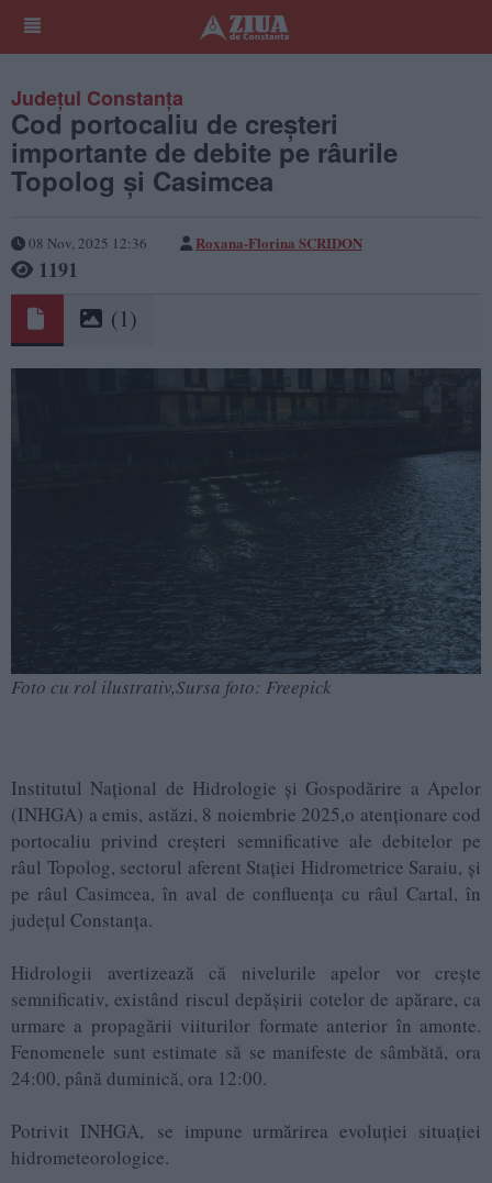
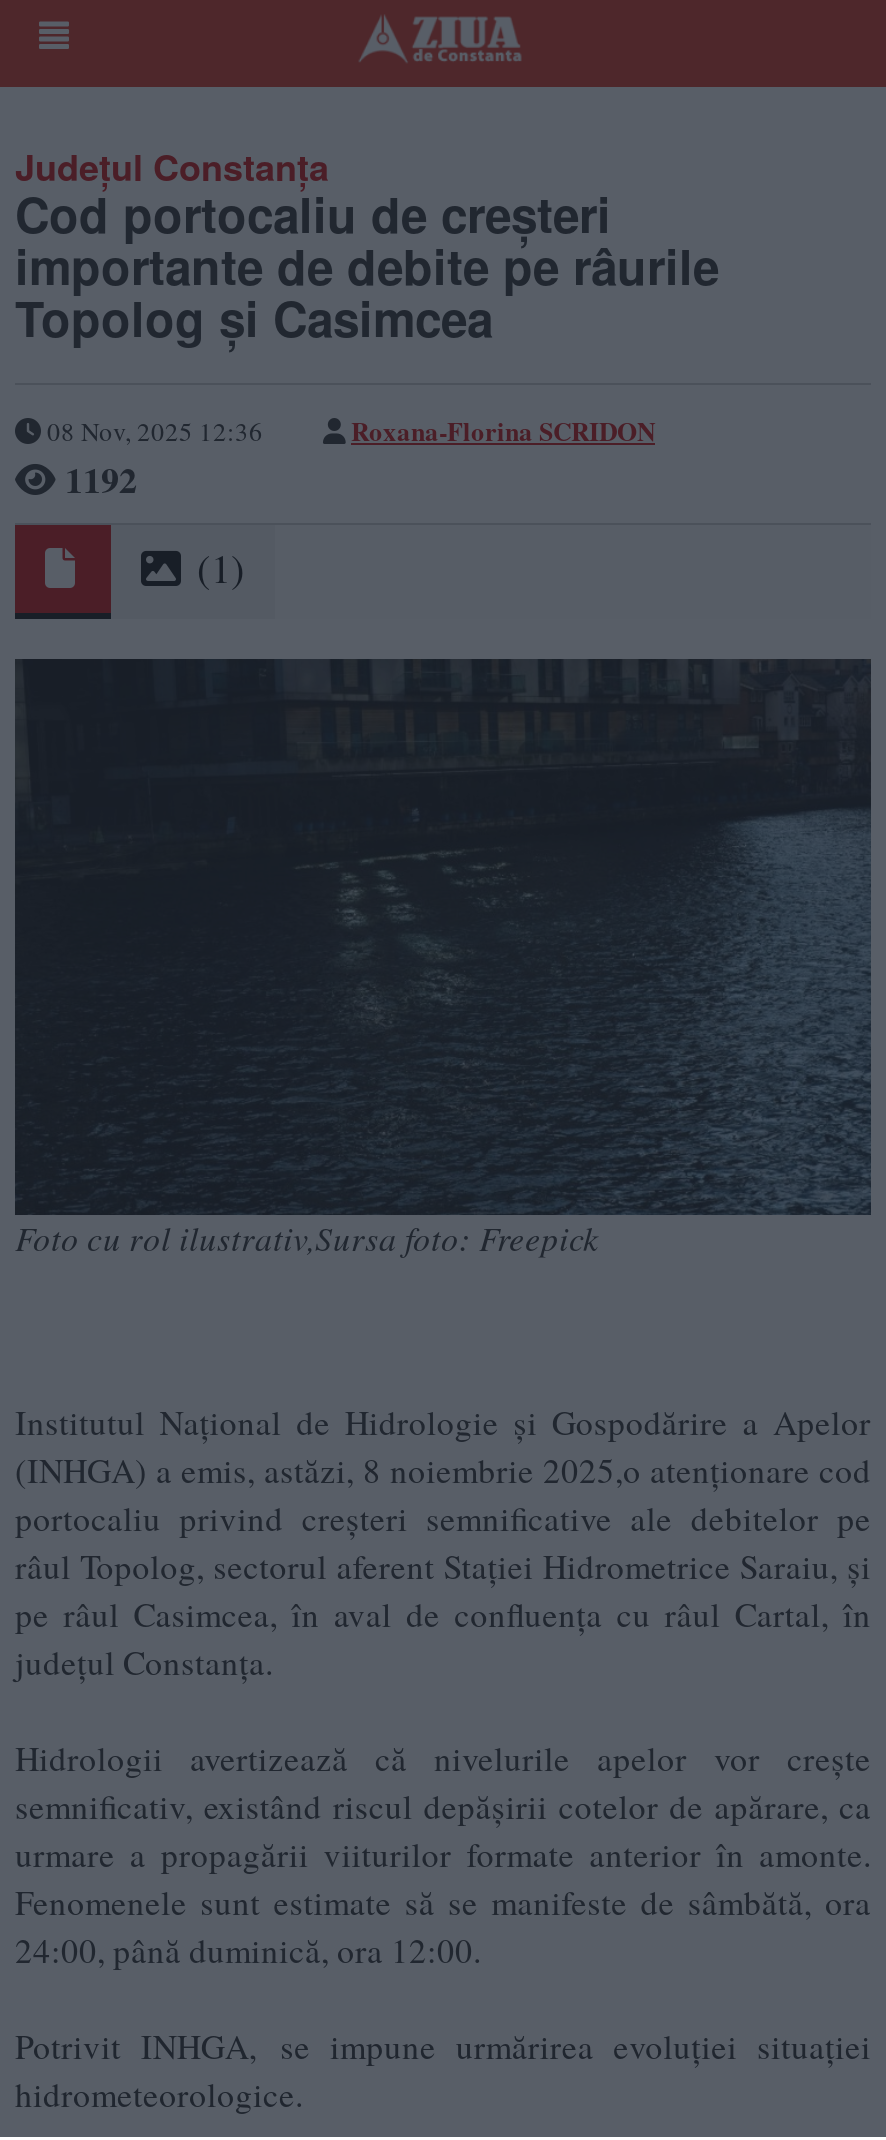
- 1191
+ 1192
